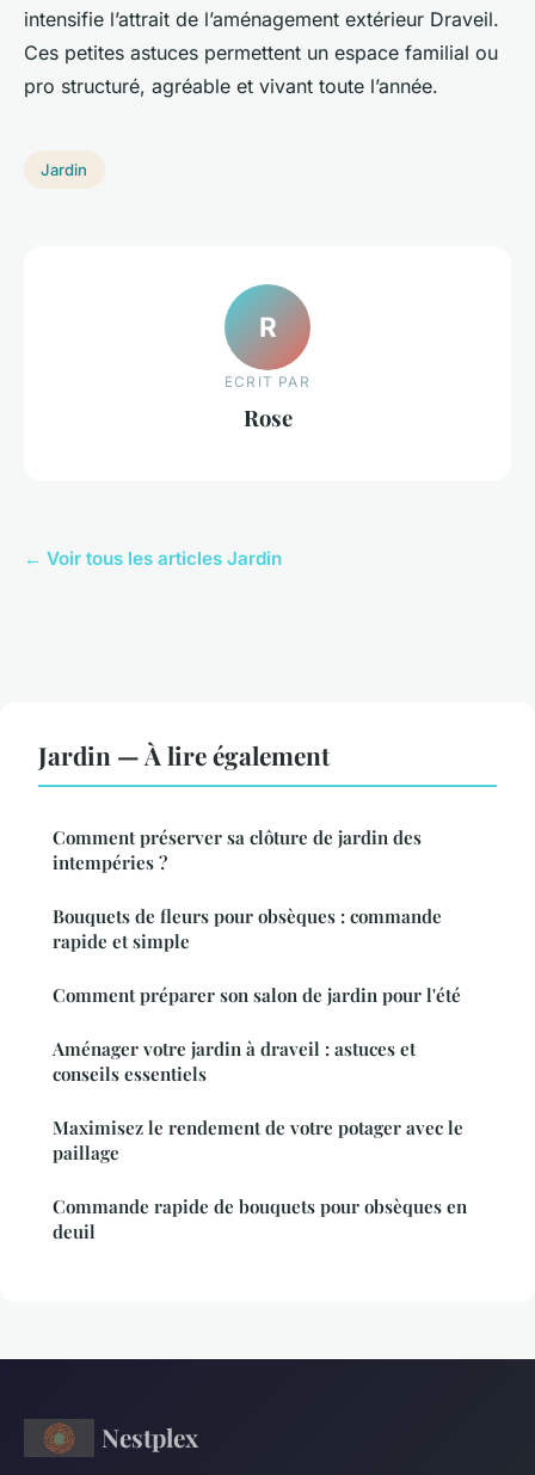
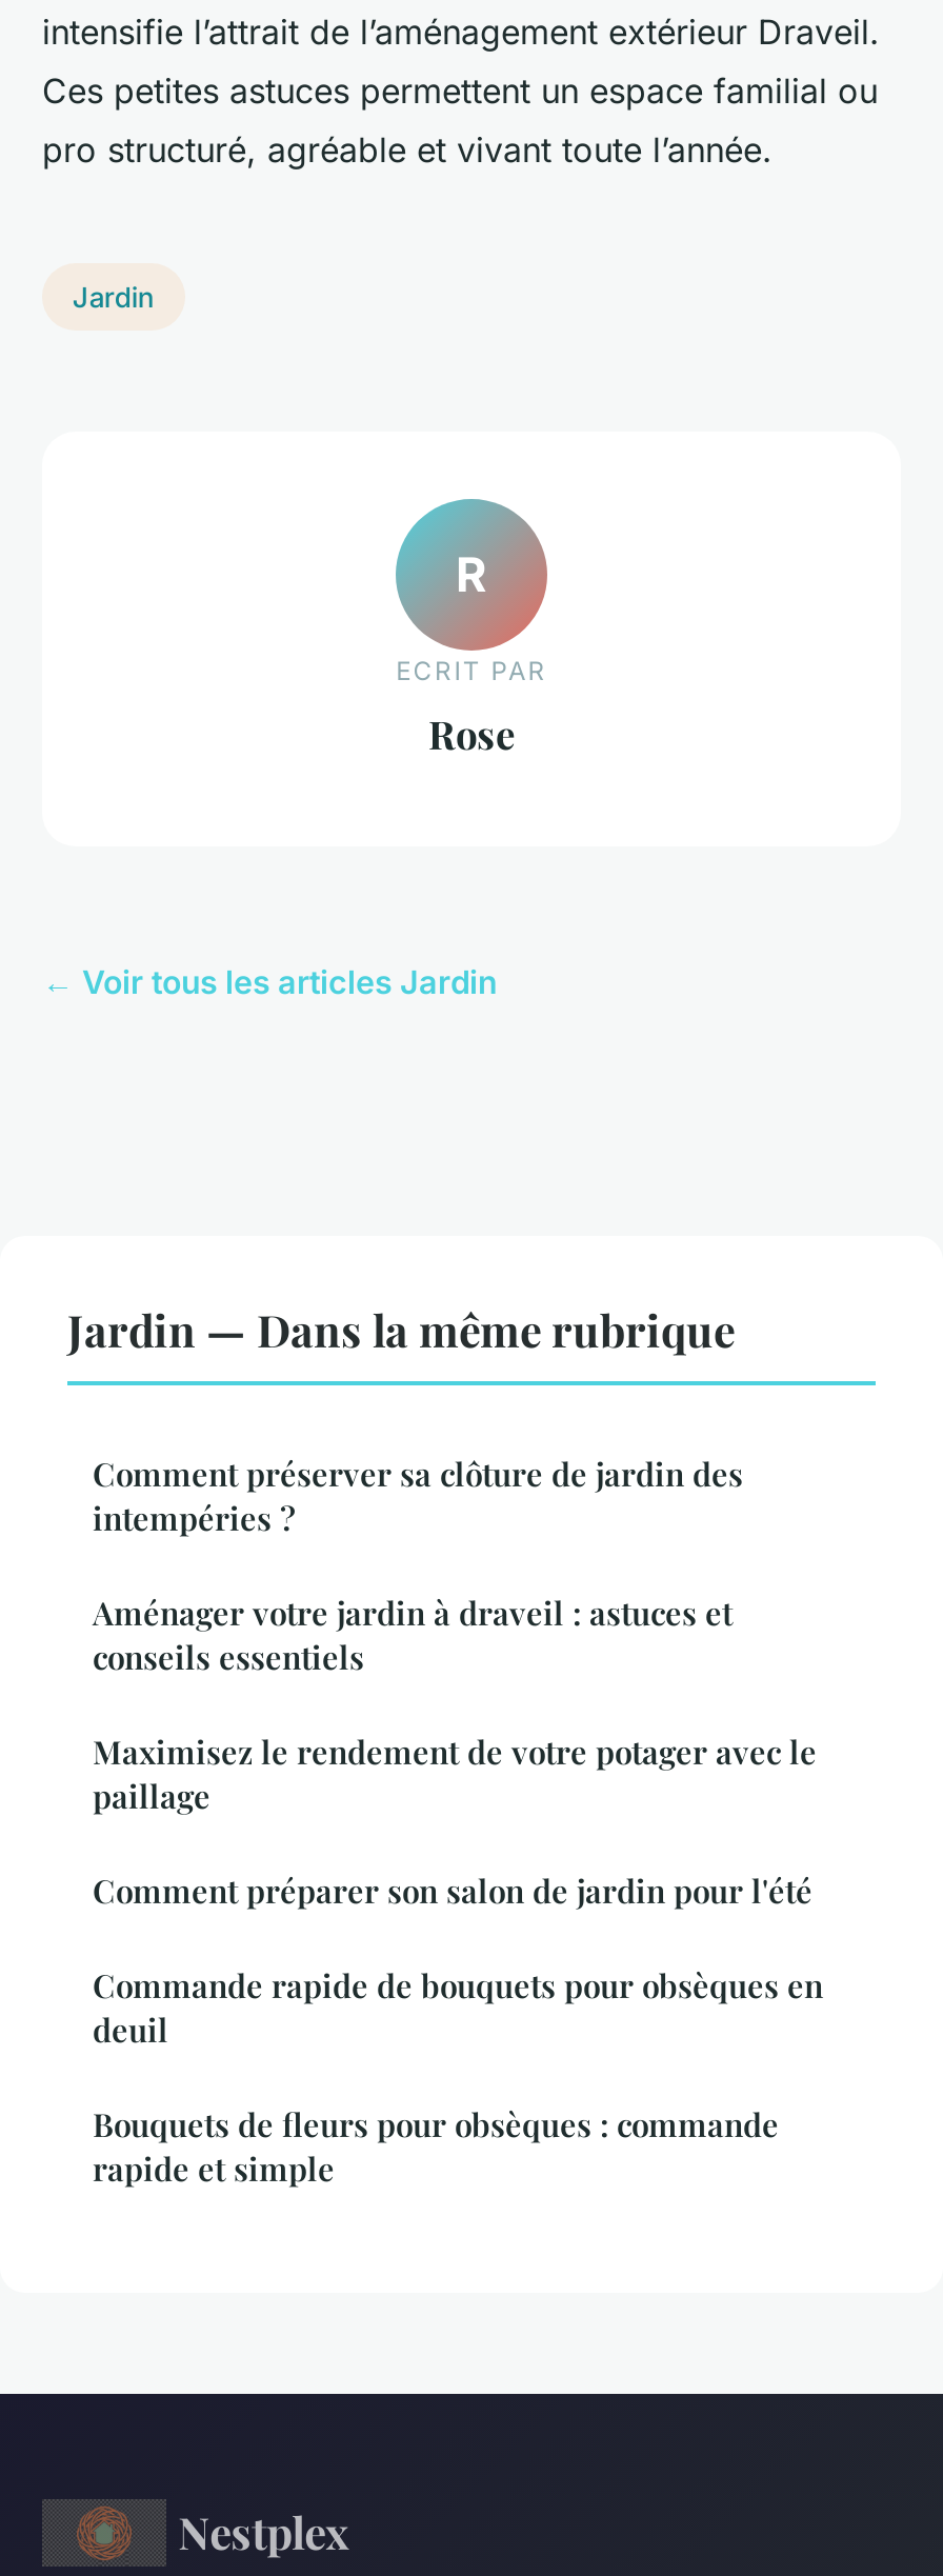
- Jardin — À lire également
+ Jardin — Dans la même rubrique

moved down: Bouquets de fleurs pour obsèques : commande | rapide et simple

moved down: Comment préparer son salon de jardin pour l'été

moved up: Aménager votre jardin à draveil : astuces et | conseils essentiels | Maximisez le rendement de votre potager avec le | paillage

moved up: Commande rapide de bouquets pour obsèques en | deuil
